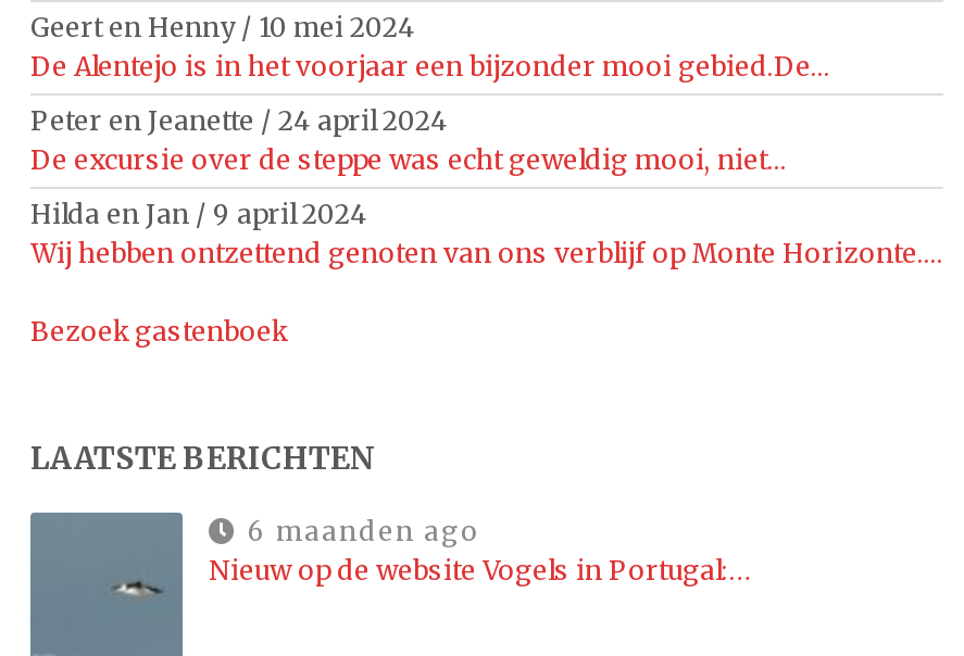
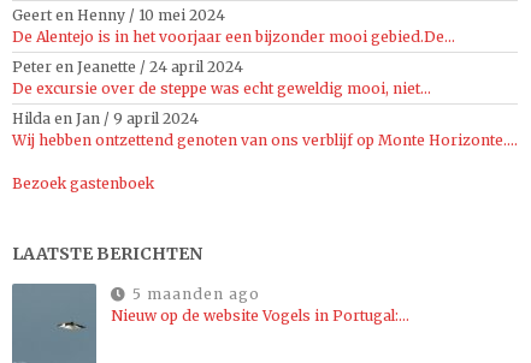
- 6 maanden ago
+ 5 maanden ago
